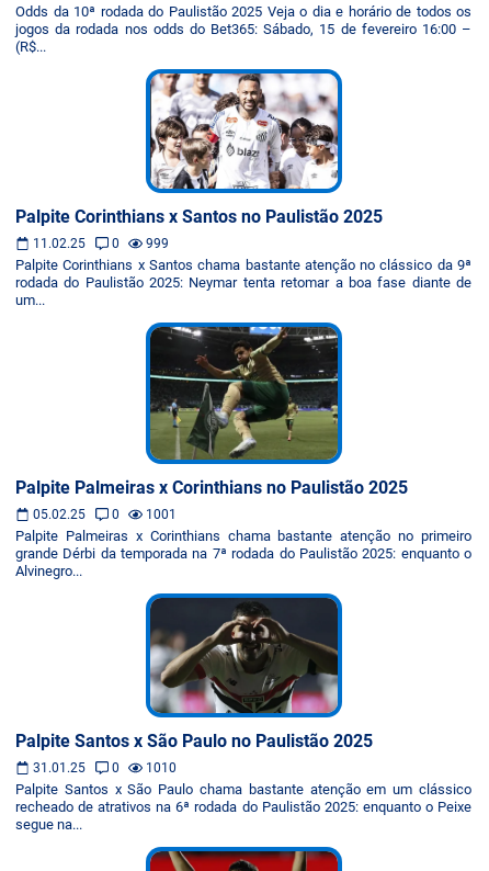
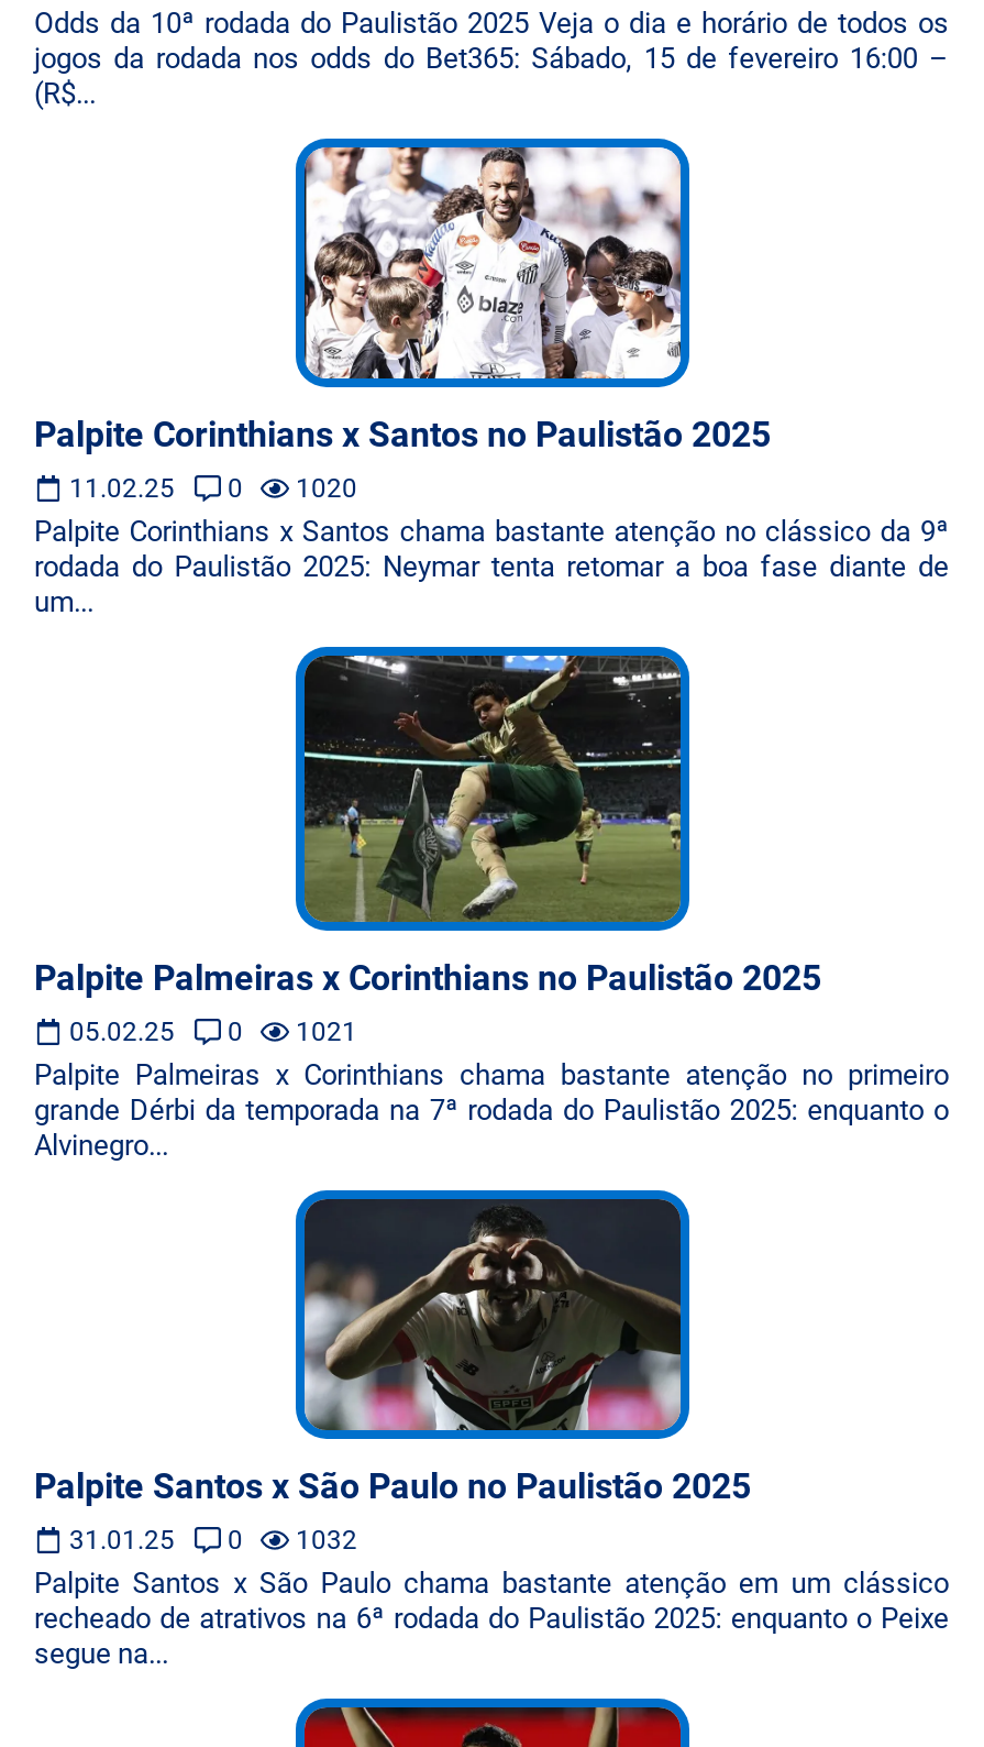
- 11.02.25 0 999
+ 11.02.25 0 1020

- 05.02.25 0 1001
+ 05.02.25 0 1021

- 31.01.25 0 1010
+ 31.01.25 0 1032
